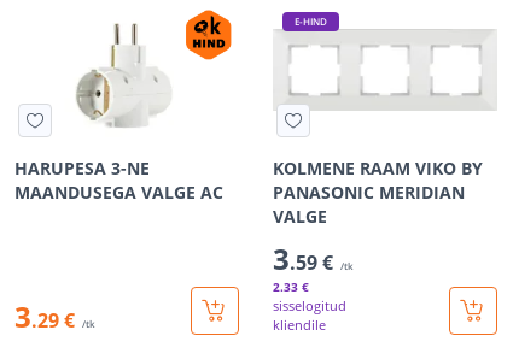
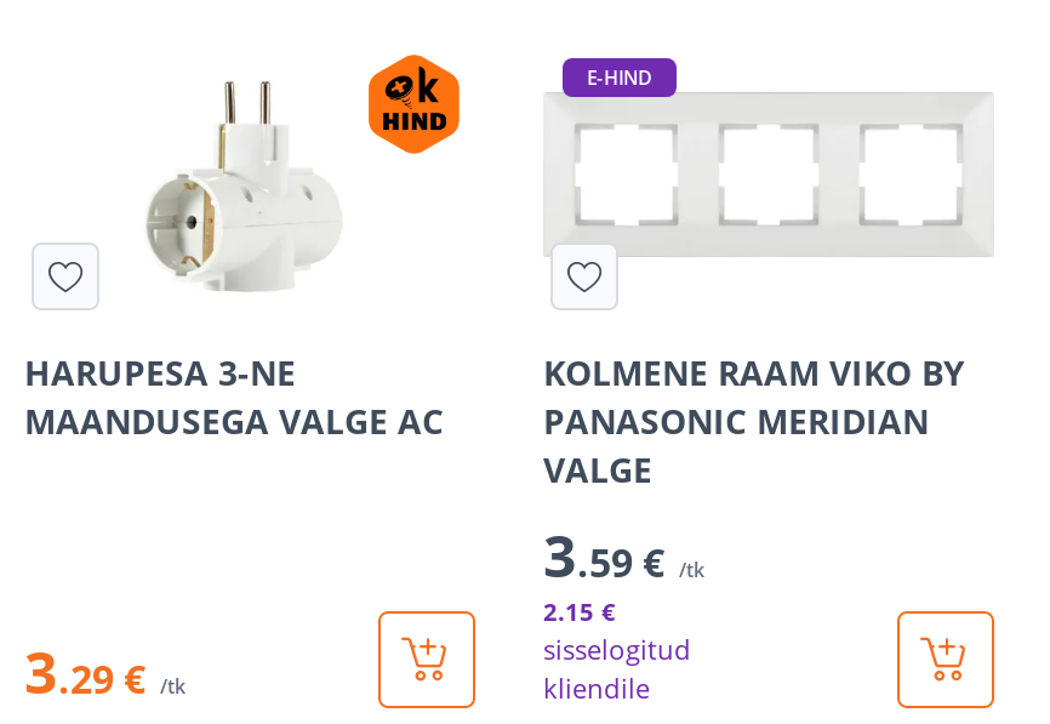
- 2.33 €
+ 2.15 €
